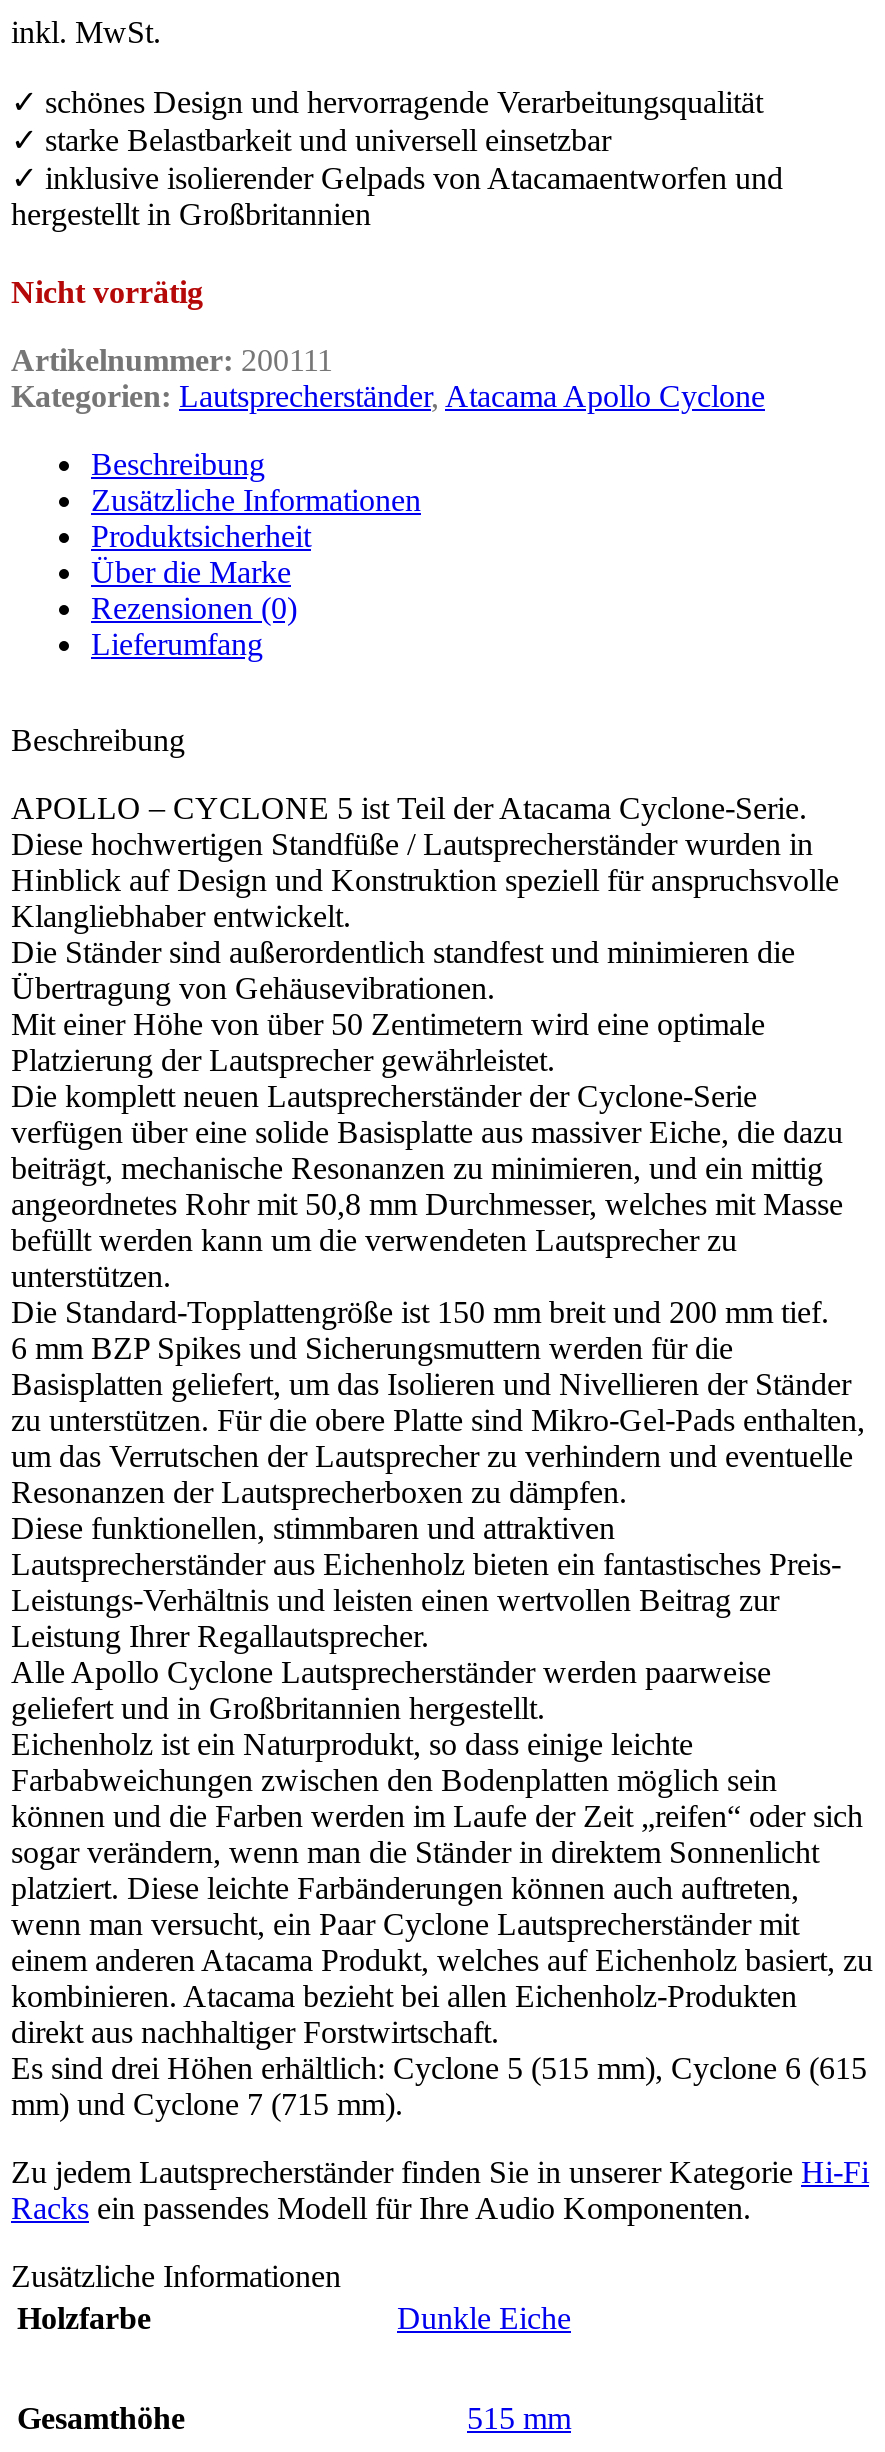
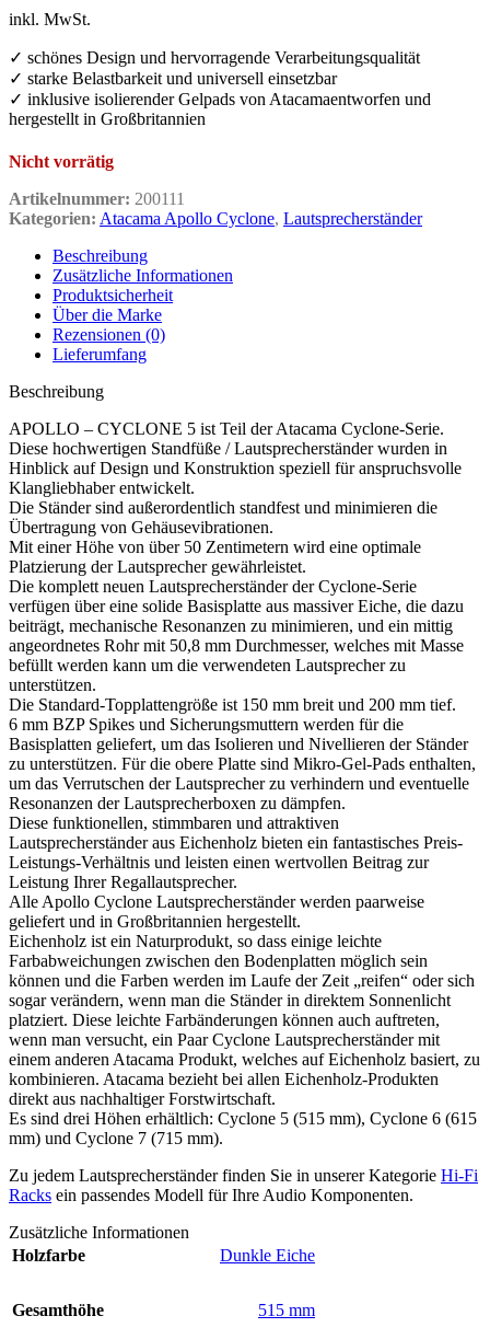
- Kategorien: Lautsprecherständer, Atacama Apollo Cyclone
+ Kategorien: Atacama Apollo Cyclone, Lautsprecherständer
